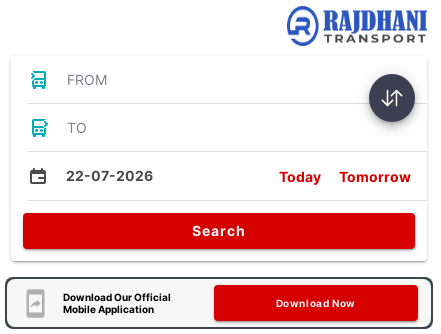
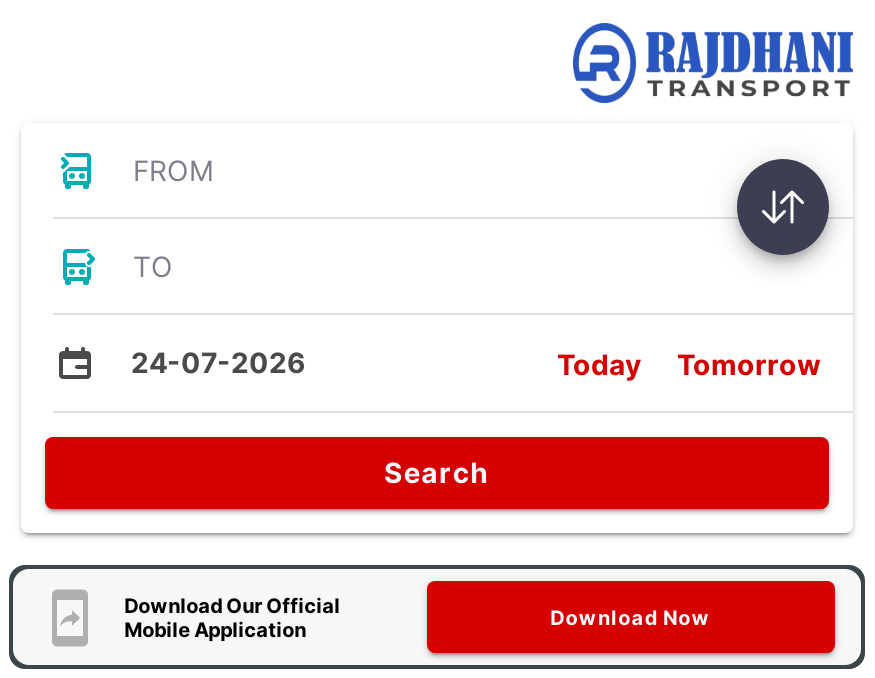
- 22-07-2026
+ 24-07-2026
